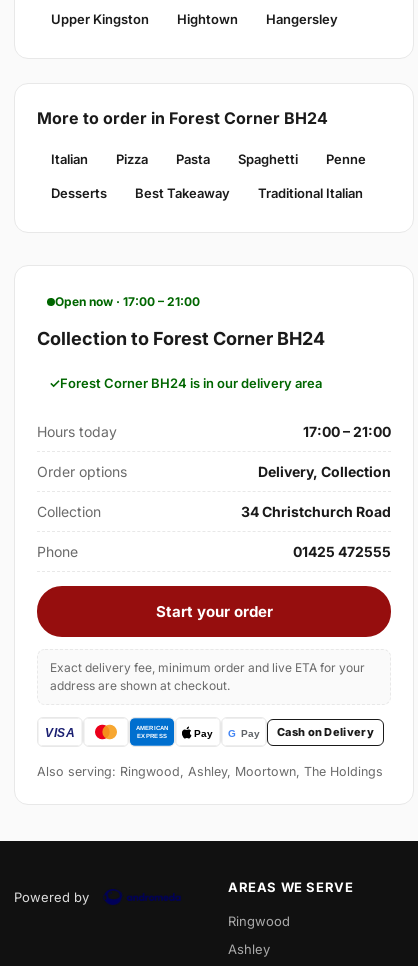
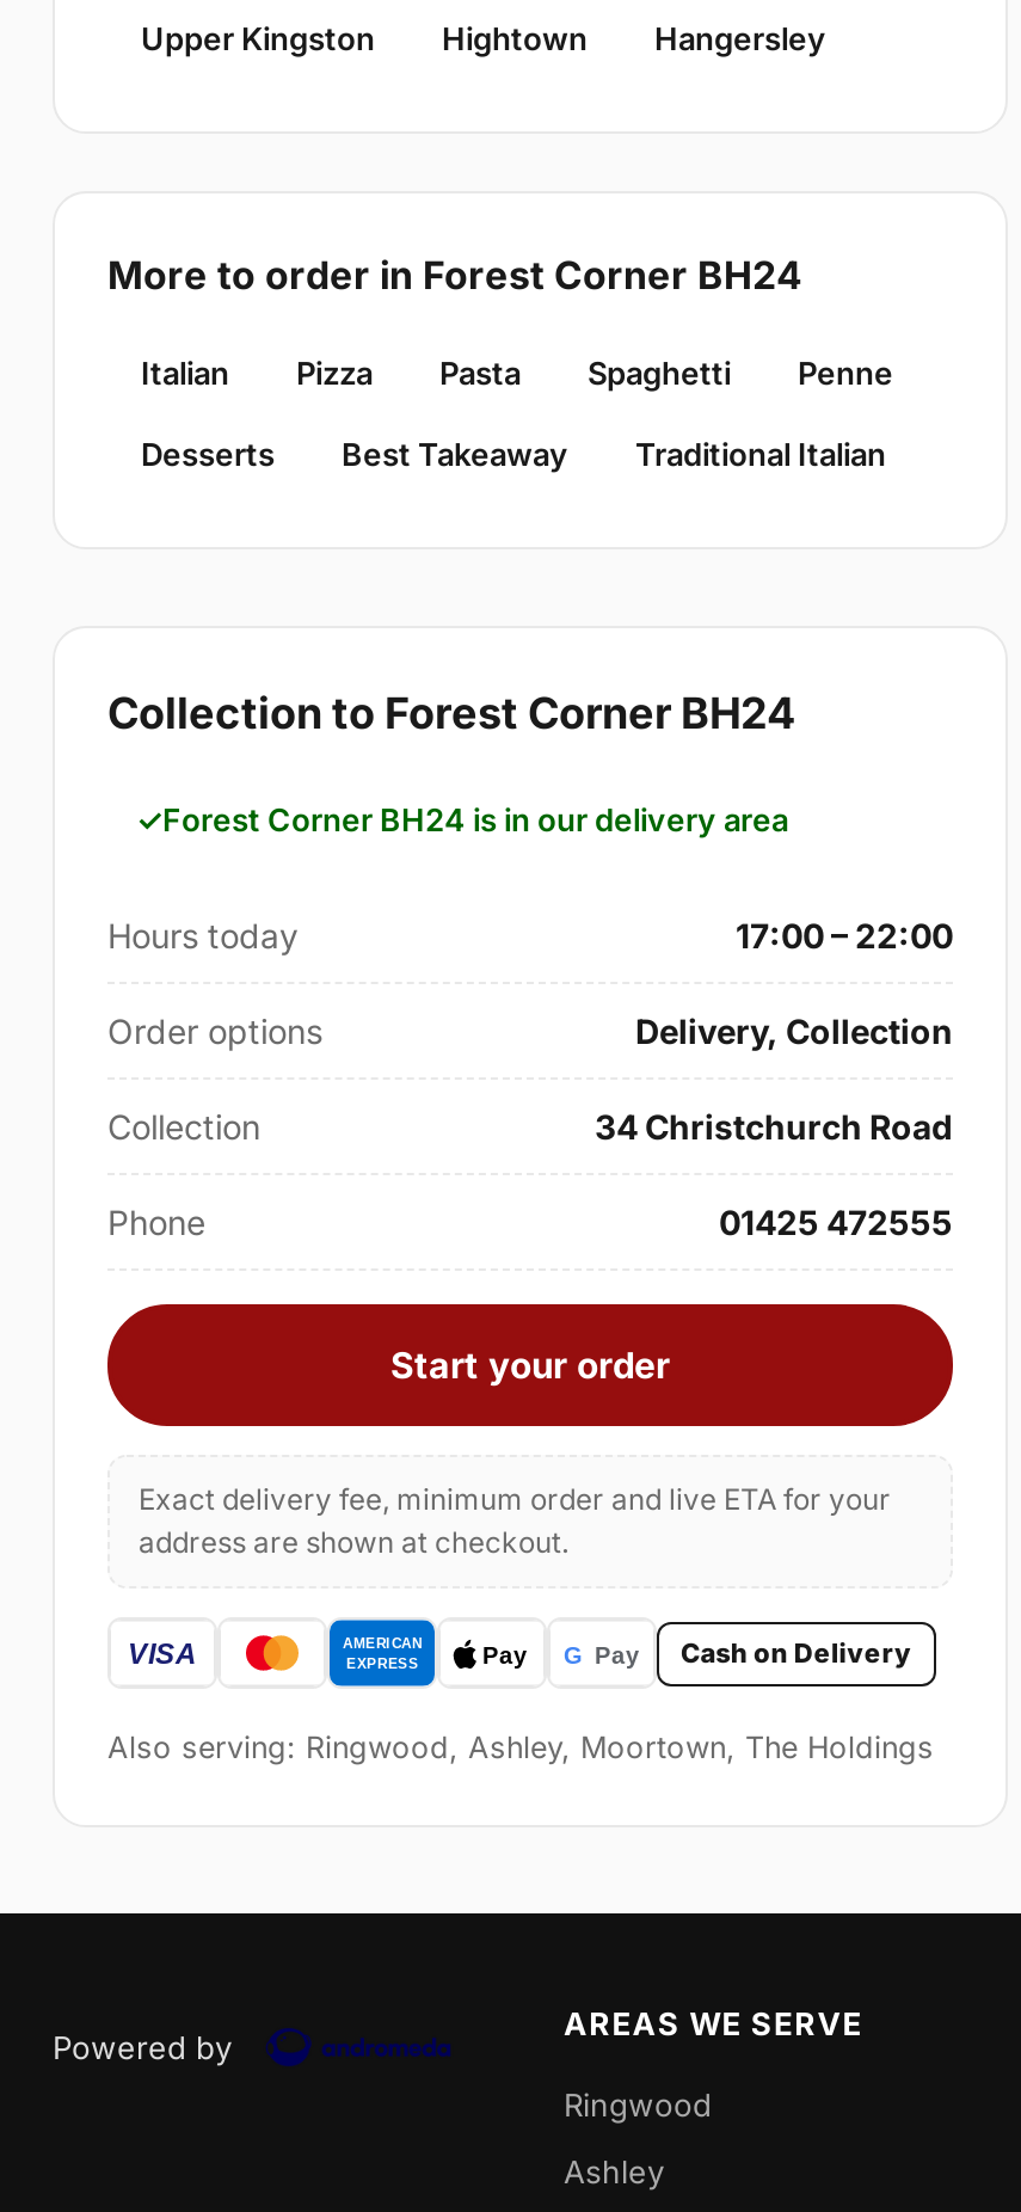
- Open now · 17:00 – 21:00

- 17:00 – 21:00
+ 17:00 – 22:00
